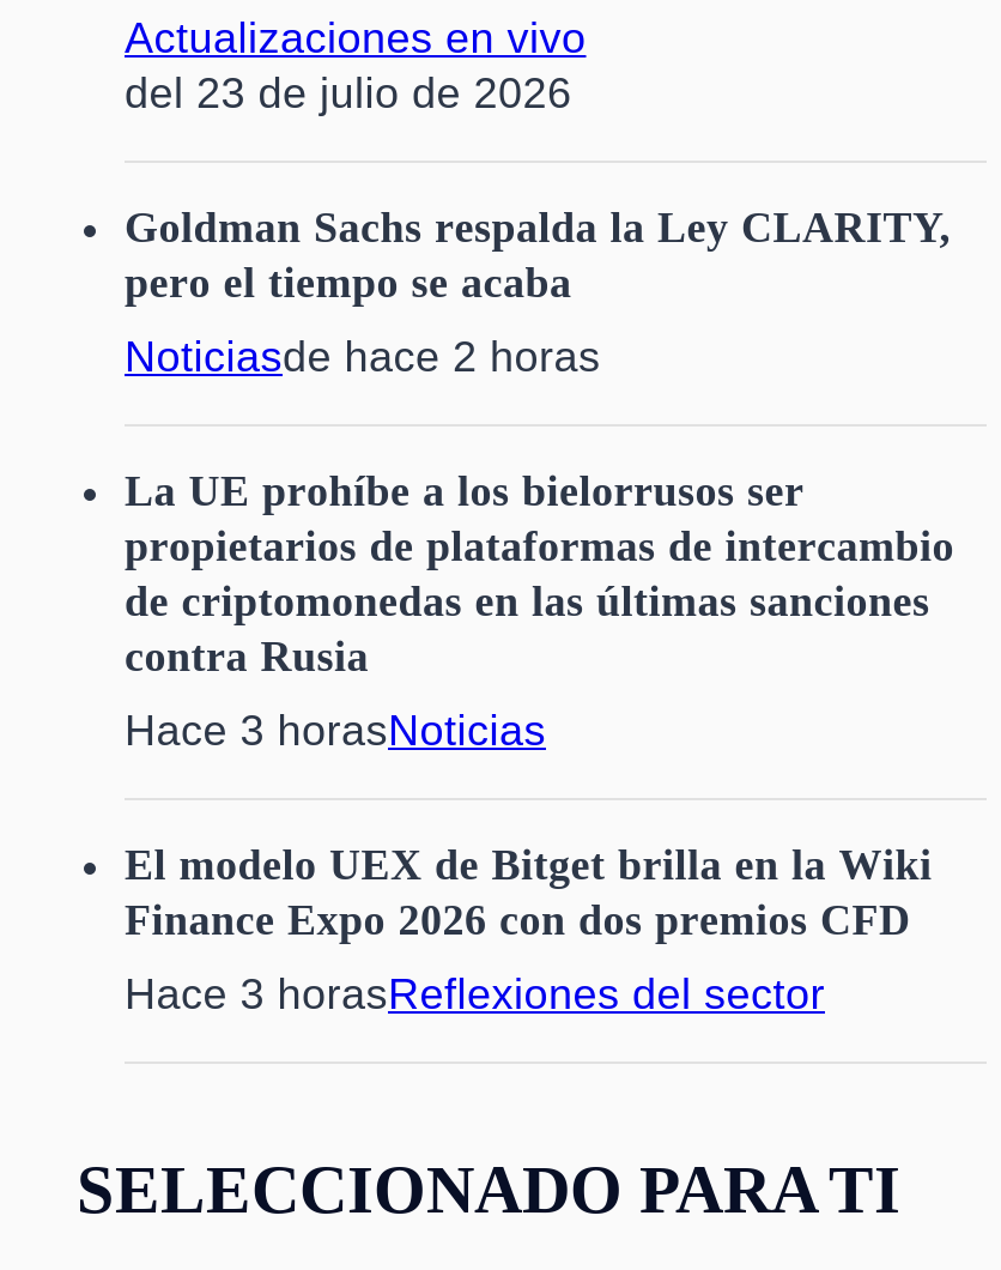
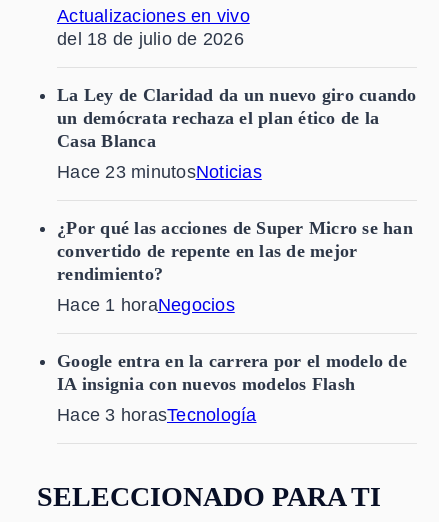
- del 23 de julio de 2026
+ del 18 de julio de 2026

- Goldman Sachs respalda la Ley CLARITY,
- pero el tiempo se acaba
+ La Ley de Claridad da un nuevo giro cuando
+ un demócrata rechaza el plan ético de la
+ Casa Blanca

- Noticiasde hace 2 horas
+ Hace 23 minutosNoticias

- La UE prohíbe a los bielorrusos ser
- propietarios de plataformas de intercambio
- de criptomonedas en las últimas sanciones
- contra Rusia
+ ¿Por qué las acciones de Super Micro se han
+ convertido de repente en las de mejor
+ rendimiento?

- Hace 3 horasNoticias
+ Hace 1 horaNegocios

- El modelo UEX de Bitget brilla en la Wiki
- Finance Expo 2026 con dos premios CFD
+ Google entra en la carrera por el modelo de
+ IA insignia con nuevos modelos Flash

- Hace 3 horasReflexiones del sector
+ Hace 3 horasTecnología
